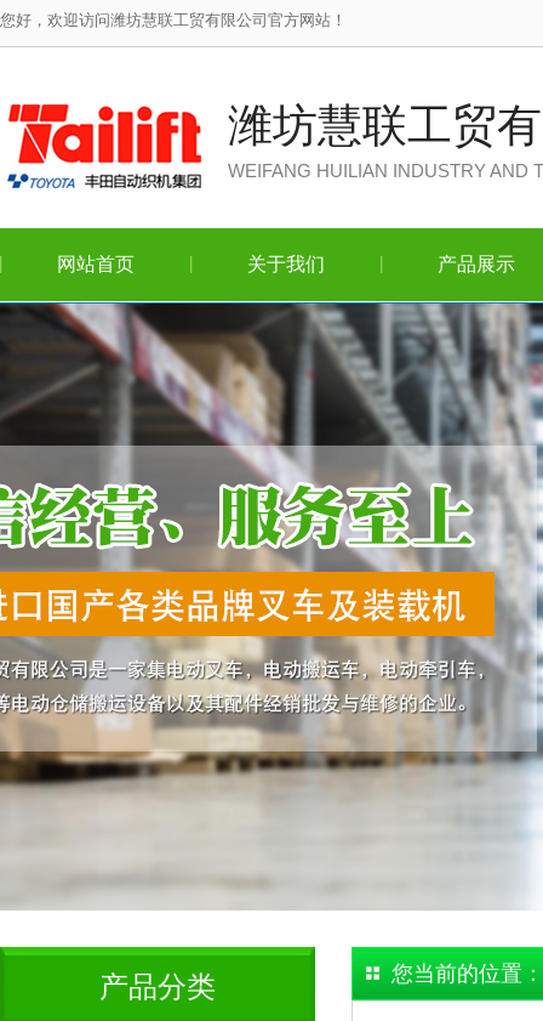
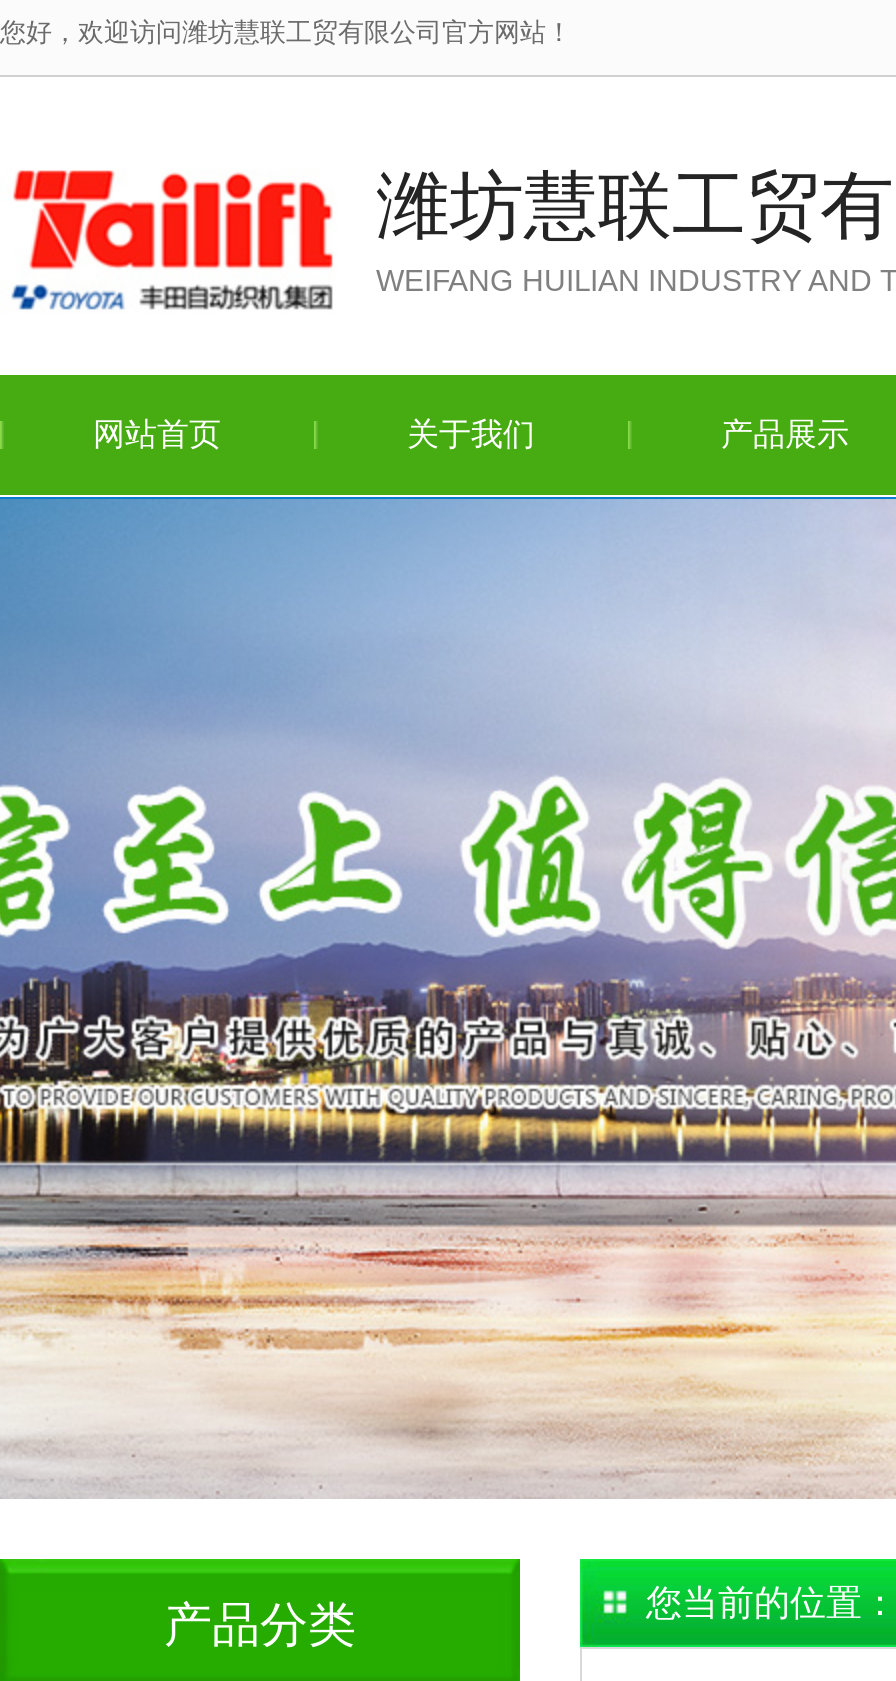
- [image]
+ [image]
